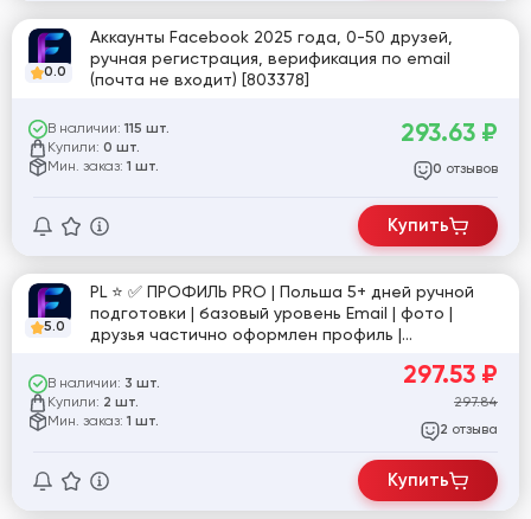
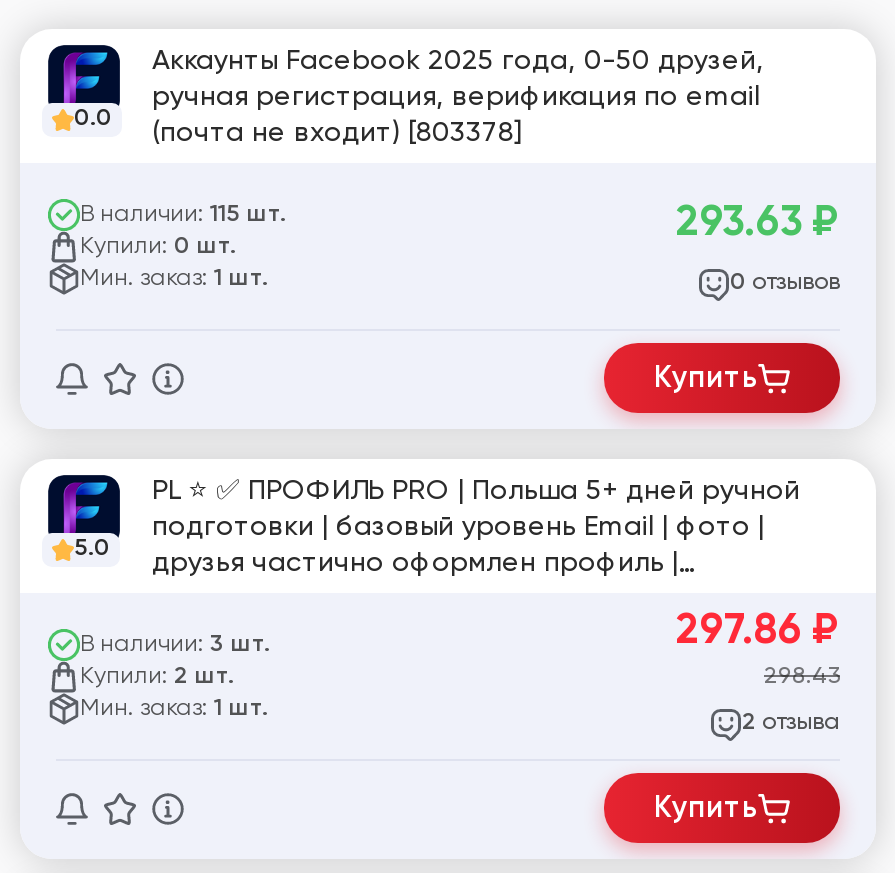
- 297.53 ₽
+ 297.86 ₽

- 297.84
+ 298.43
